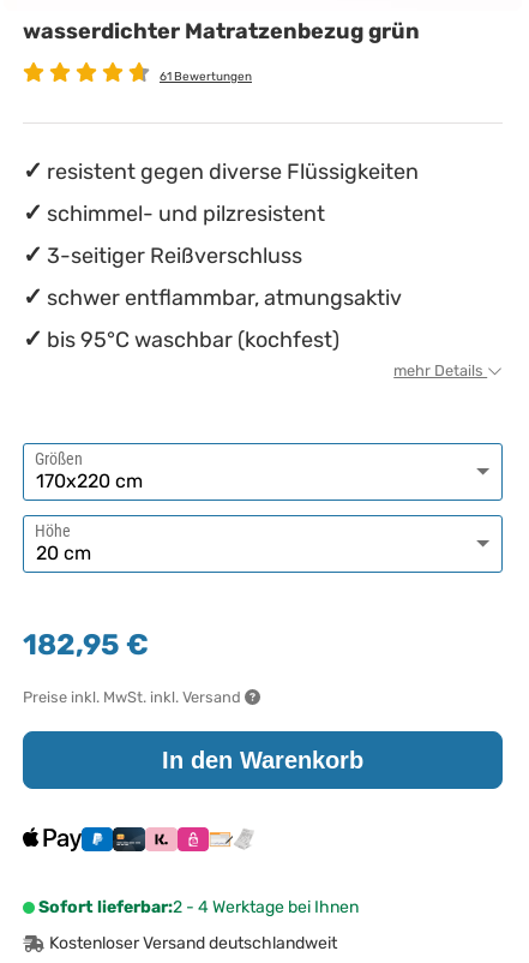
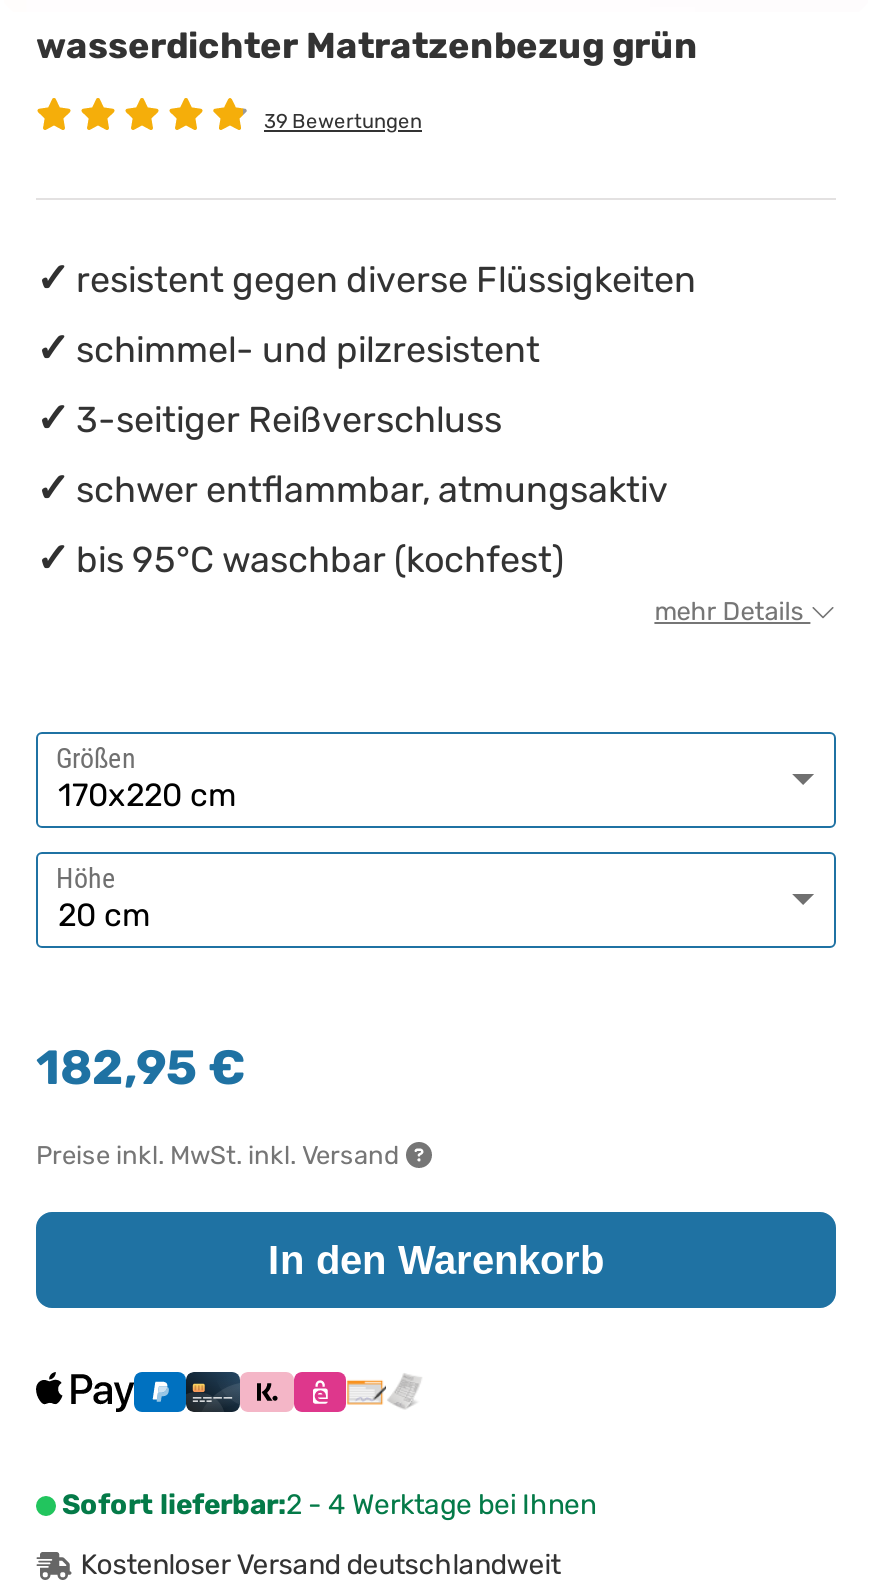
- 61 Bewertungen
+ 39 Bewertungen
